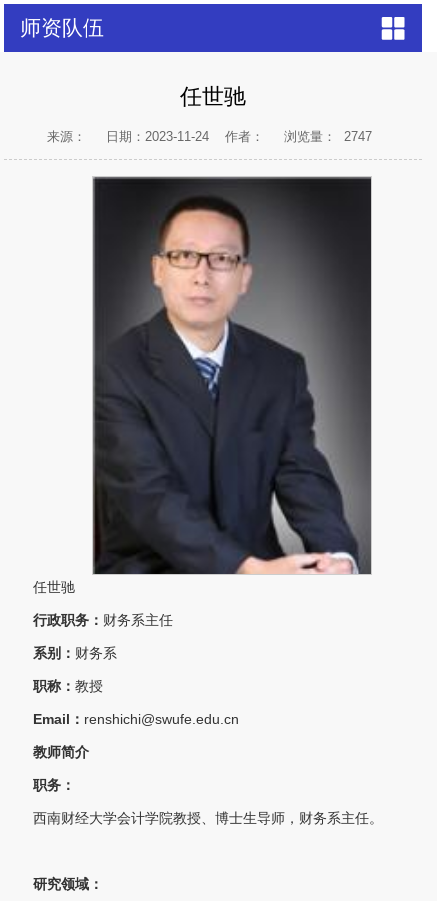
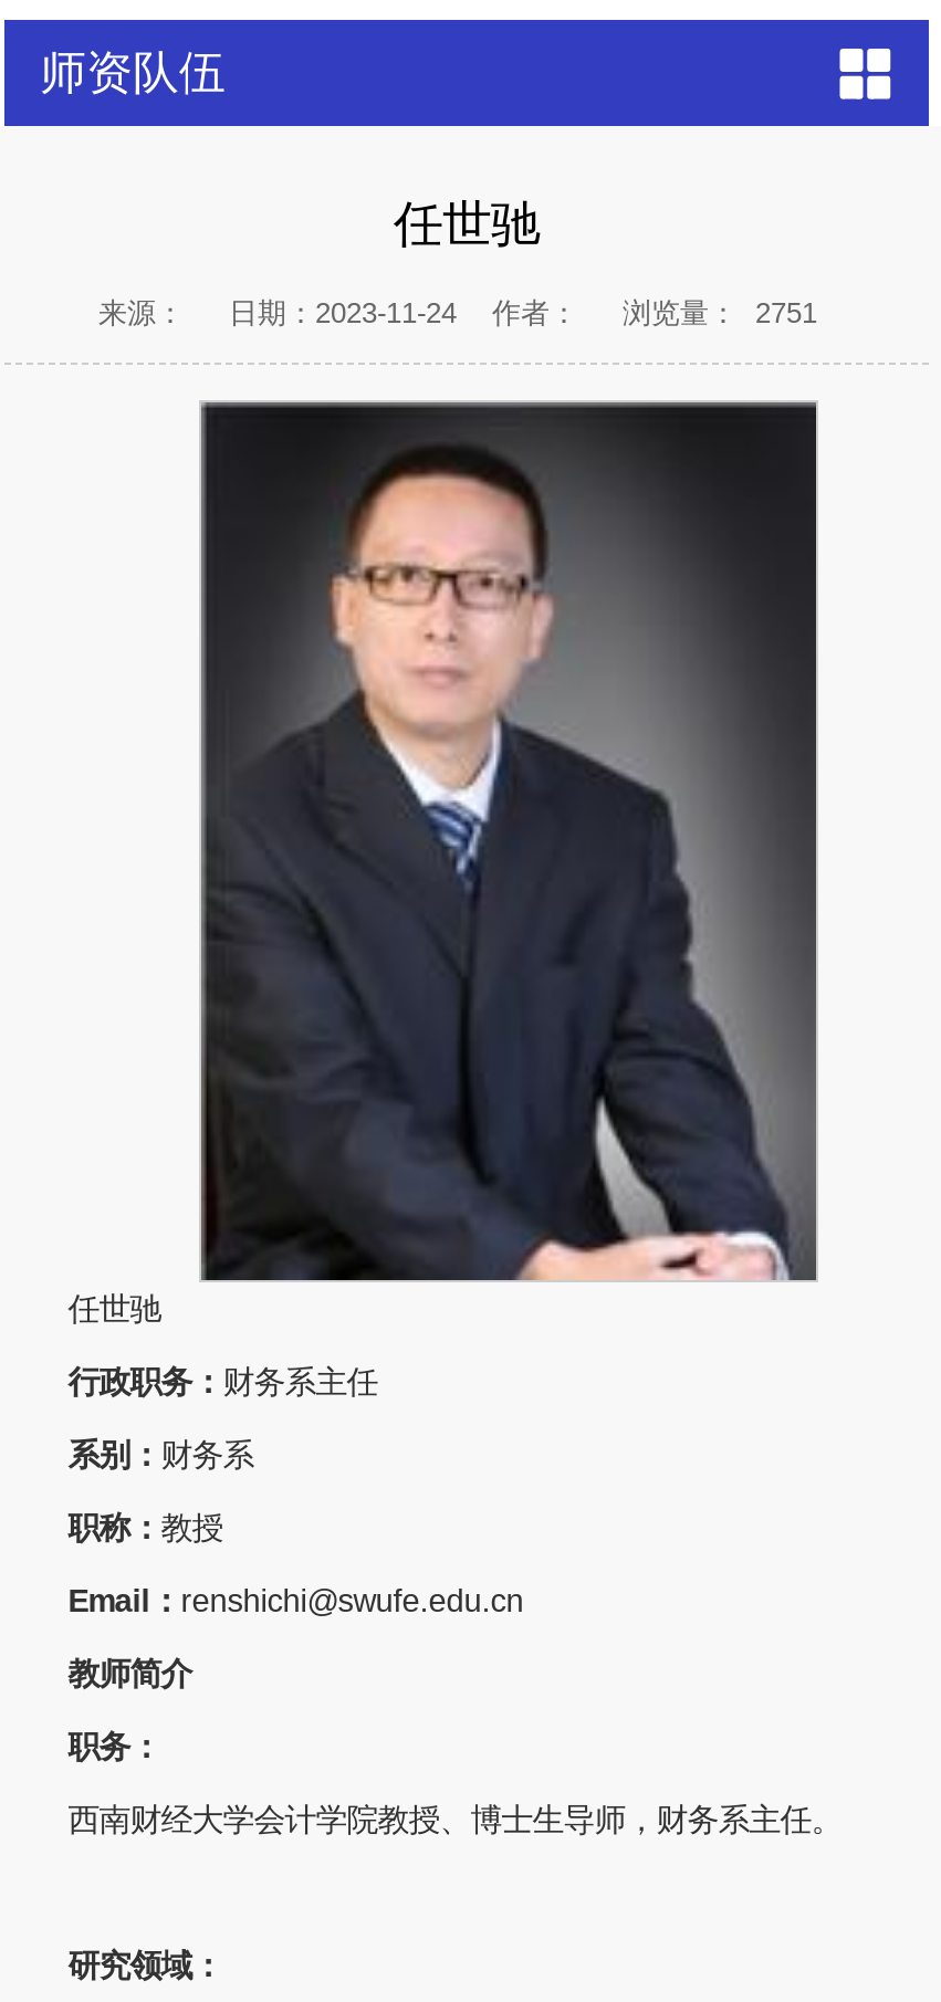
- 来源： 日期：2023-11-24 作者： 浏览量： 2747
+ 来源： 日期：2023-11-24 作者： 浏览量： 2751
